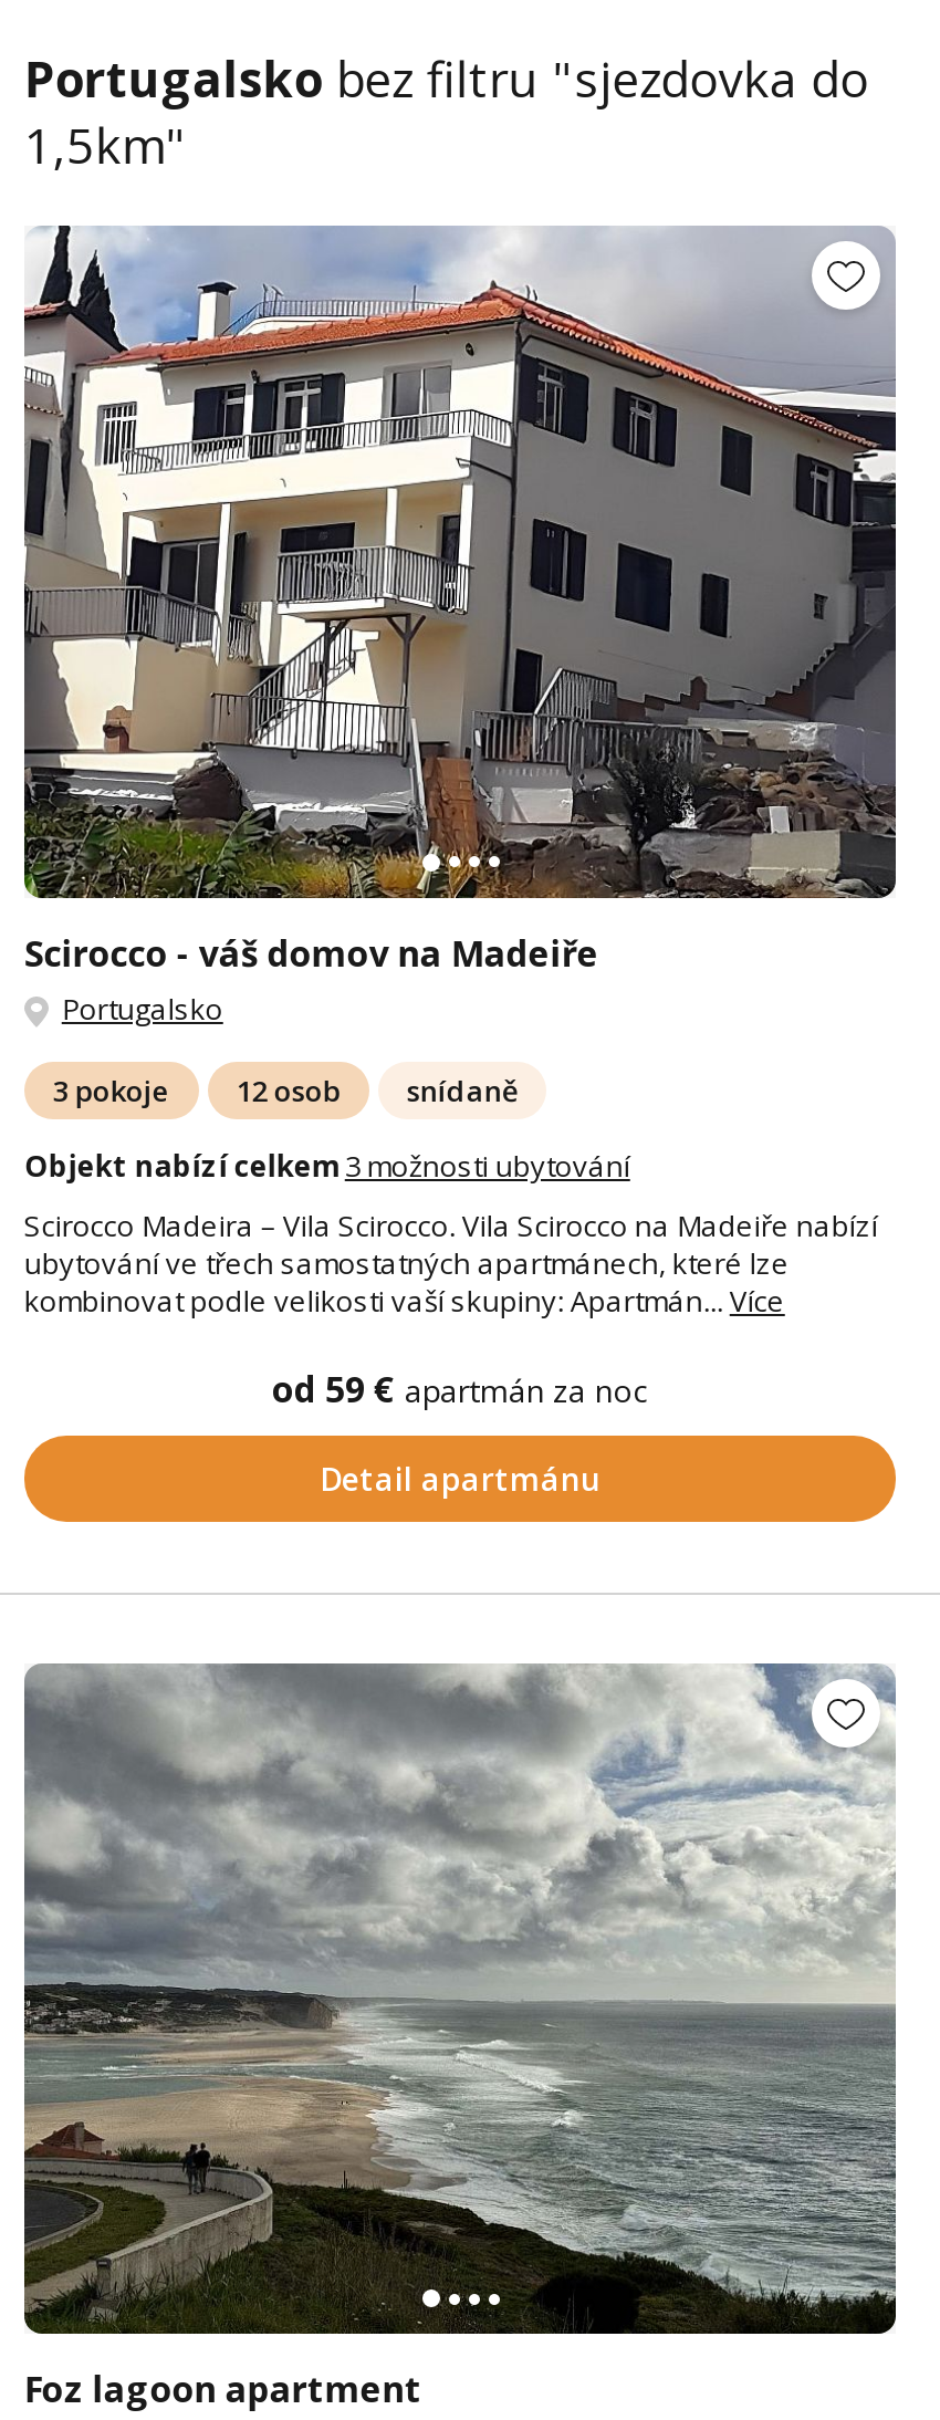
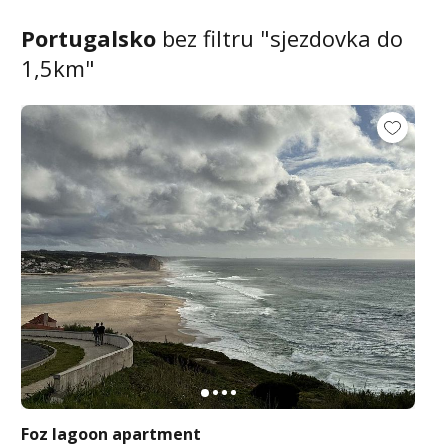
- [image]
- Scirocco - váš domov na Madeiře
- Portugalsko
- 3 pokoje
- 12 osob
- snídaně
- Objekt nabízí celkem 3 možnosti ubytování
- Scirocco Madeira – Vila Scirocco. Vila Scirocco na Madeiře nabízí
- ubytování ve třech samostatných apartmánech, které lze
- kombinovat podle velikosti vaší skupiny: Apartmán... Více
- od 59 €apartmán za noc
- Detail apartmánu
